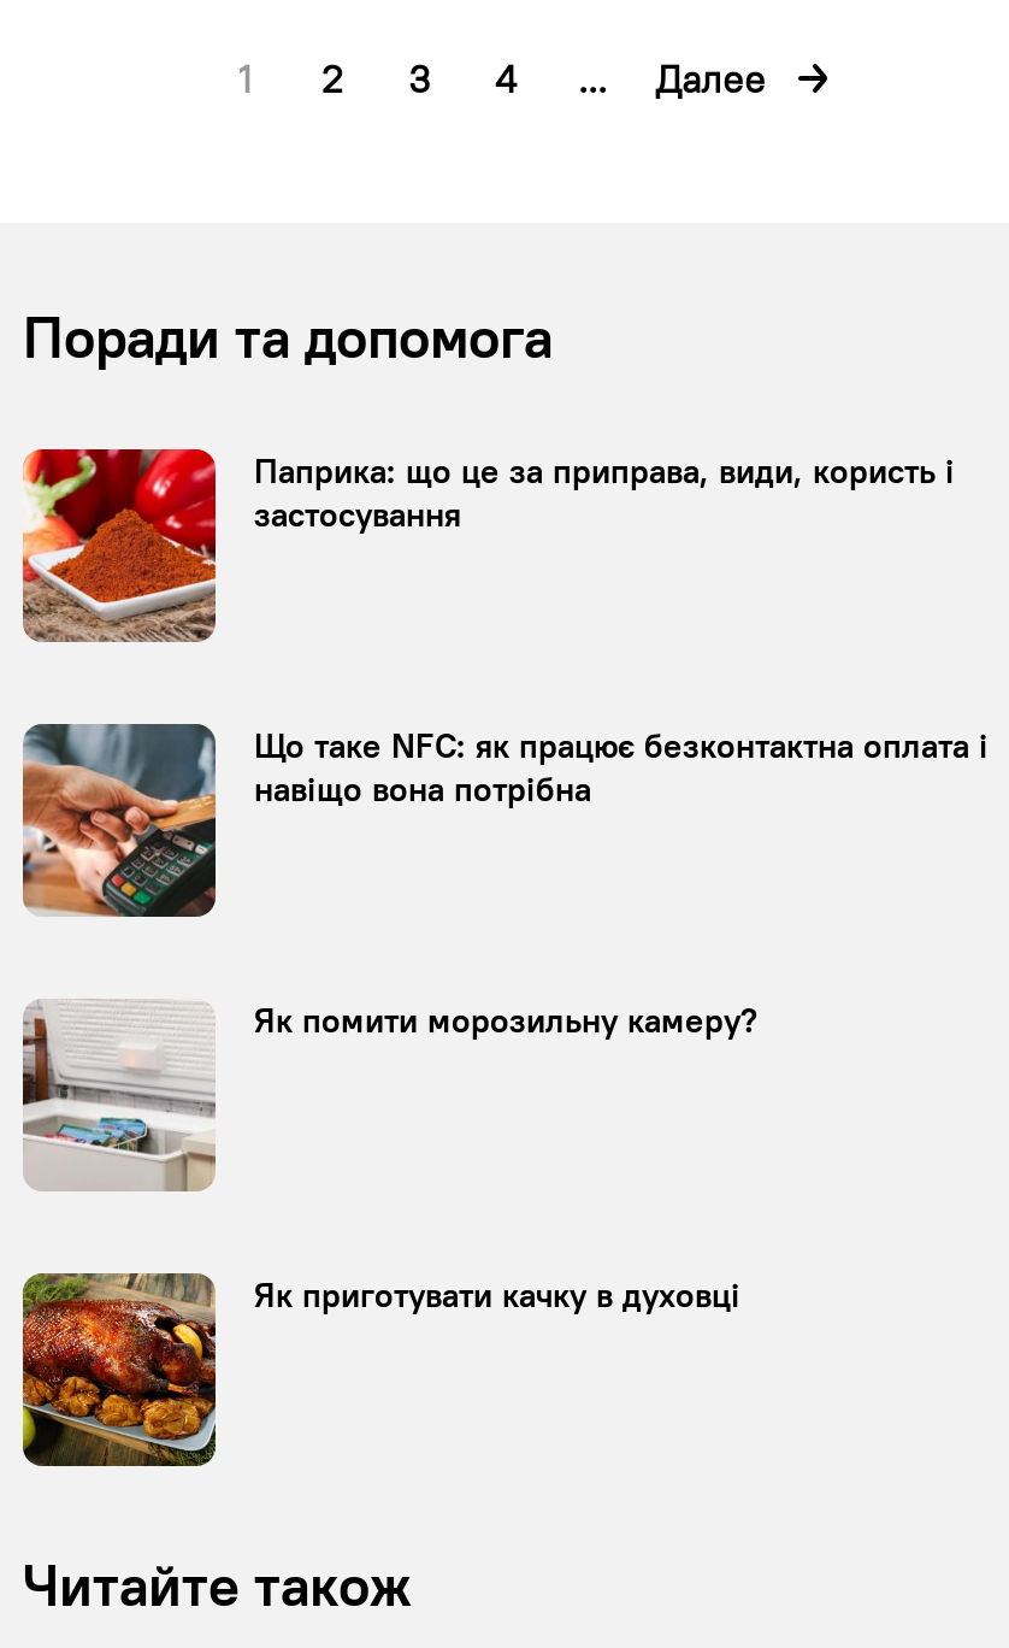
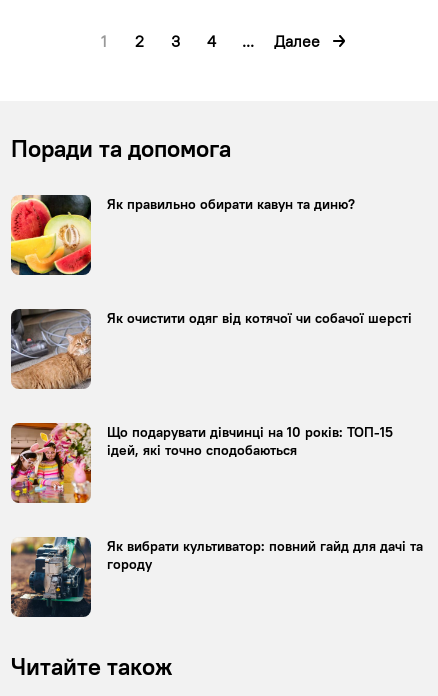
- [image]
- Паприка: що це за приправа, види, користь і
- застосування
+ [image]
+ Як правильно обирати кавун та диню?

- [image]
- Що таке NFC: як працює безконтактна оплата і
- навіщо вона потрібна
+ [image]
+ Як очистити одяг від котячої чи собачої шерсті

- [image]
- Як помити морозильну камеру?
+ [image]
+ Що подарувати дівчинці на 10 років: ТОП-15
+ ідей, які точно сподобаються

- [image]
- Як приготувати качку в духовці
+ [image]
+ Як вибрати культиватор: повний гайд для дачі та
+ городу
